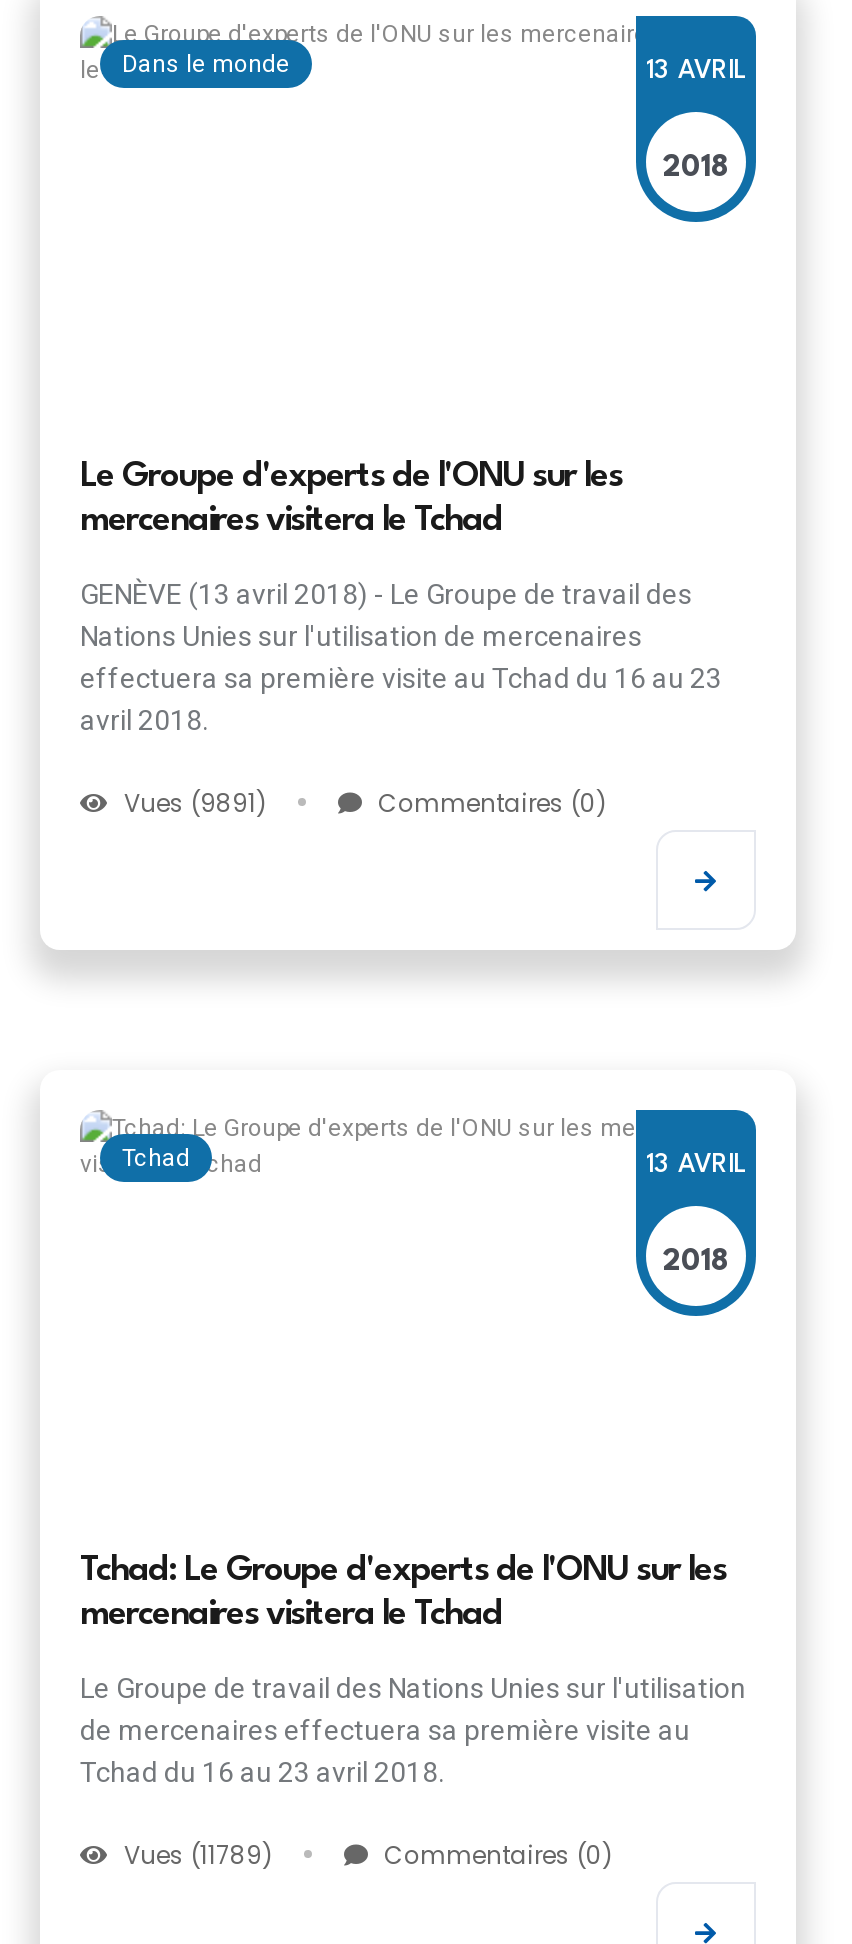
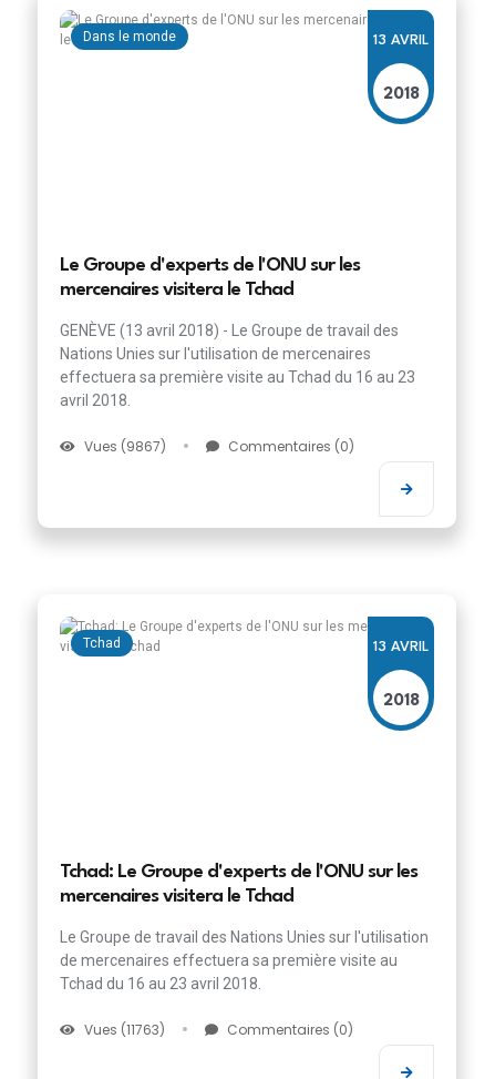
- Vues (9891)
+ Vues (9867)

- Vues (11789)
+ Vues (11763)
